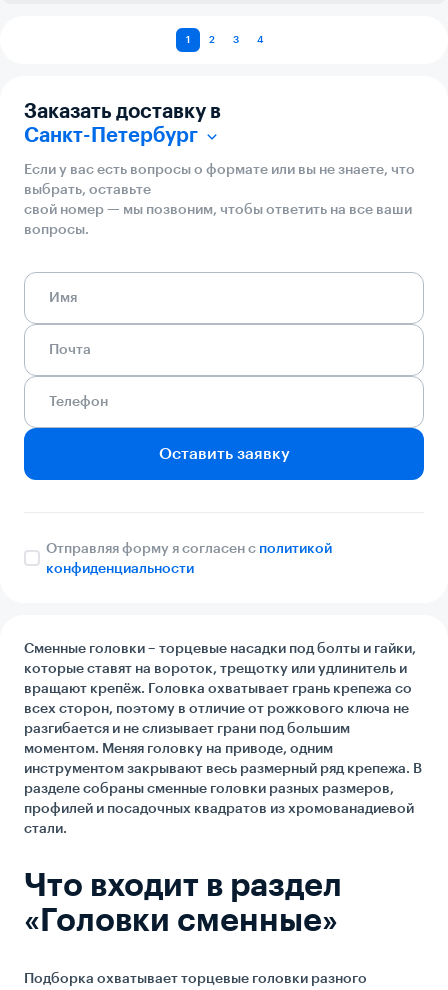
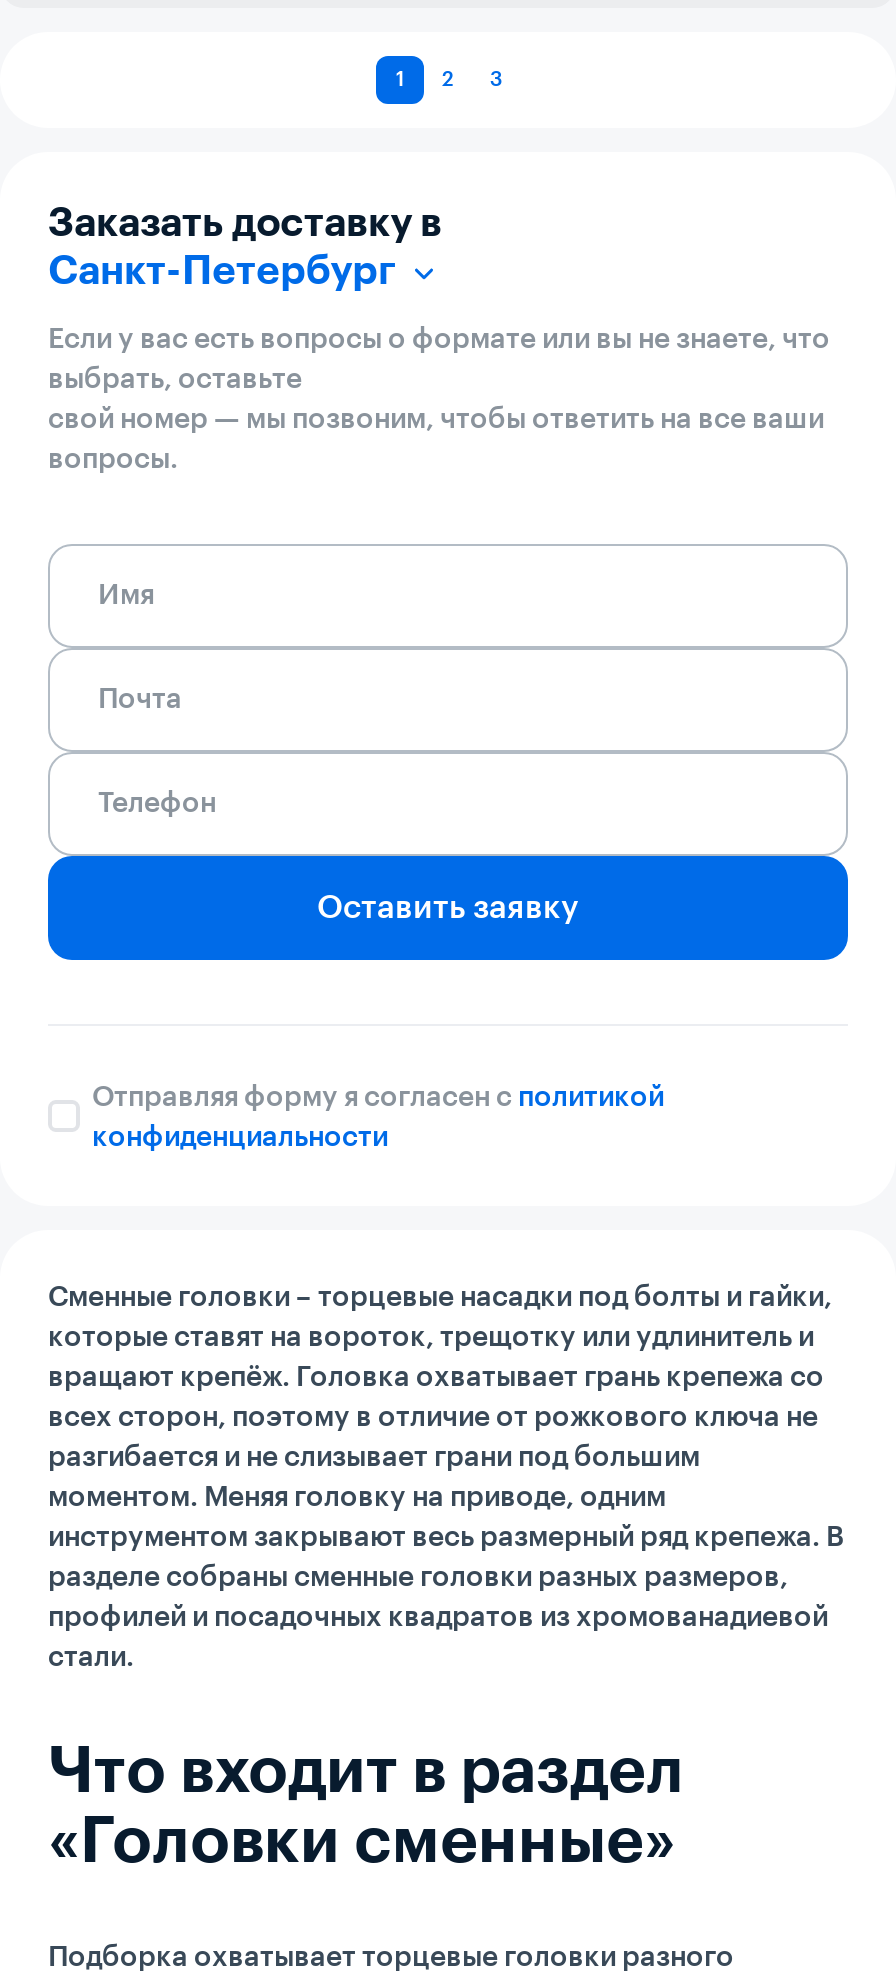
- 4
